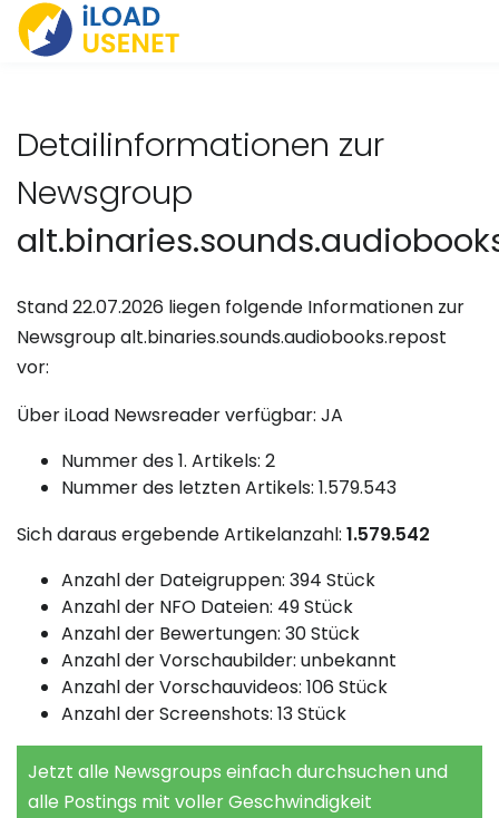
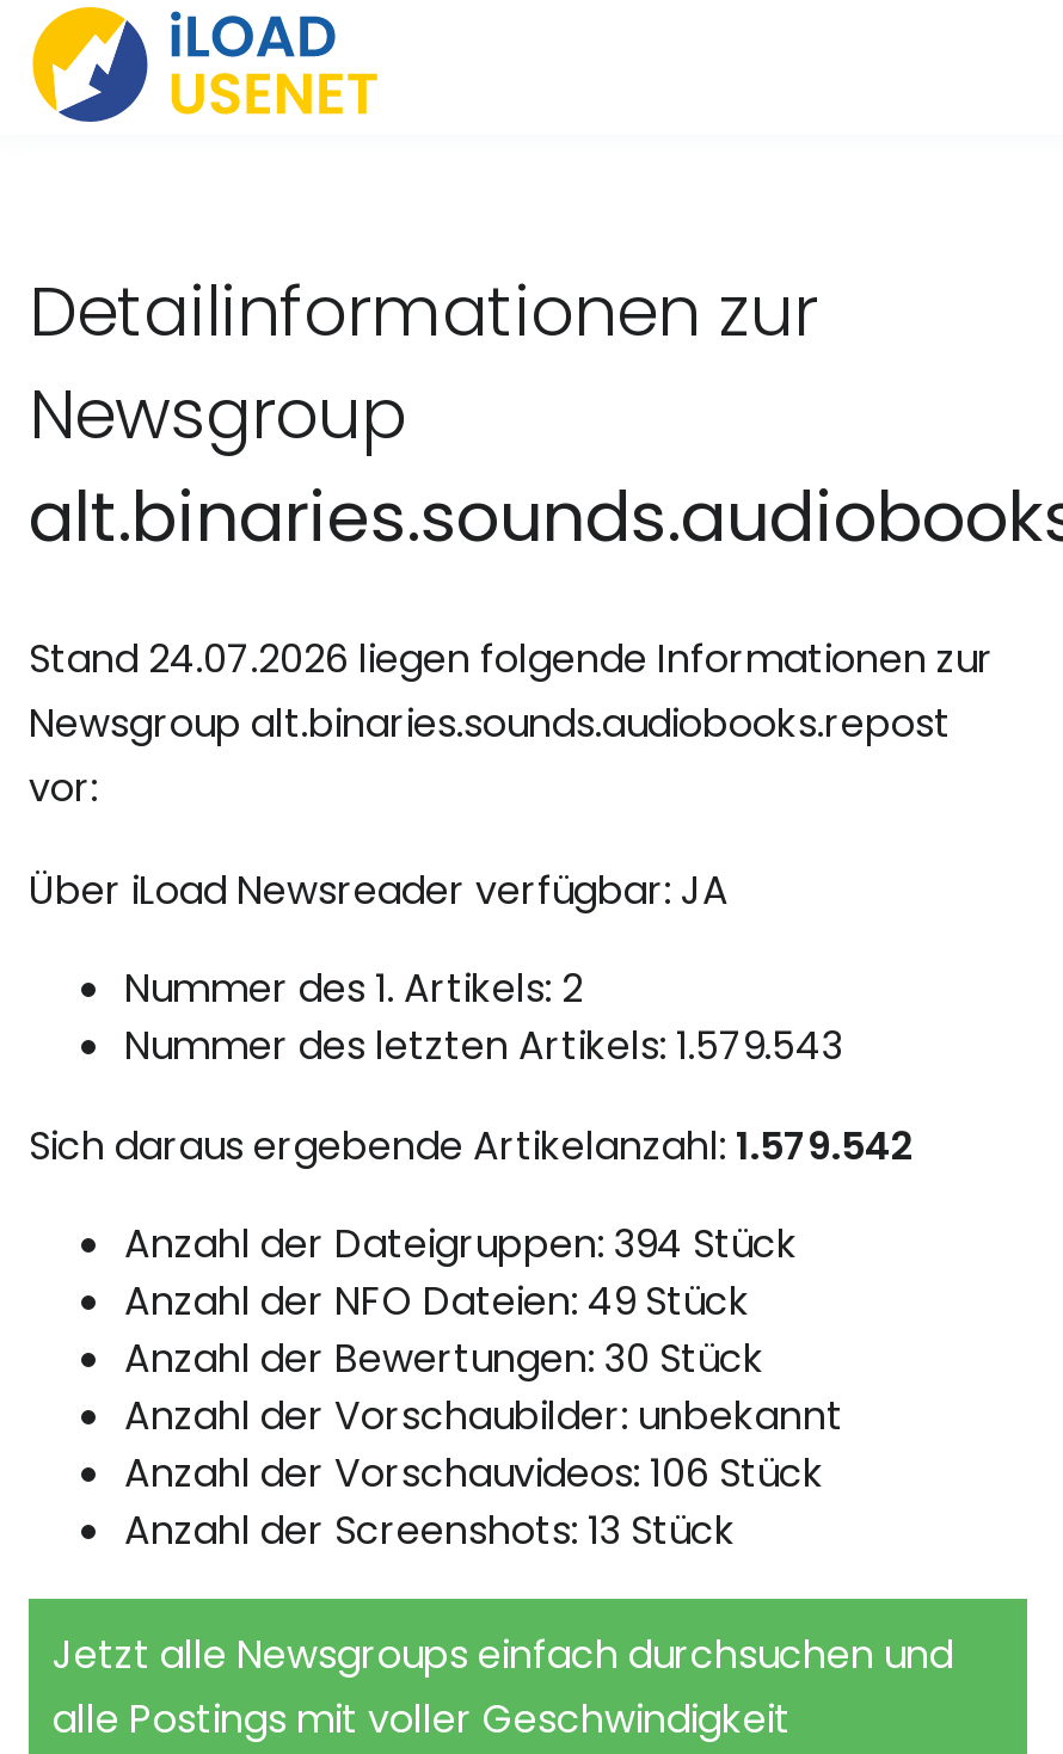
- Stand 22.07.2026 liegen folgende Informationen zur
+ Stand 24.07.2026 liegen folgende Informationen zur
